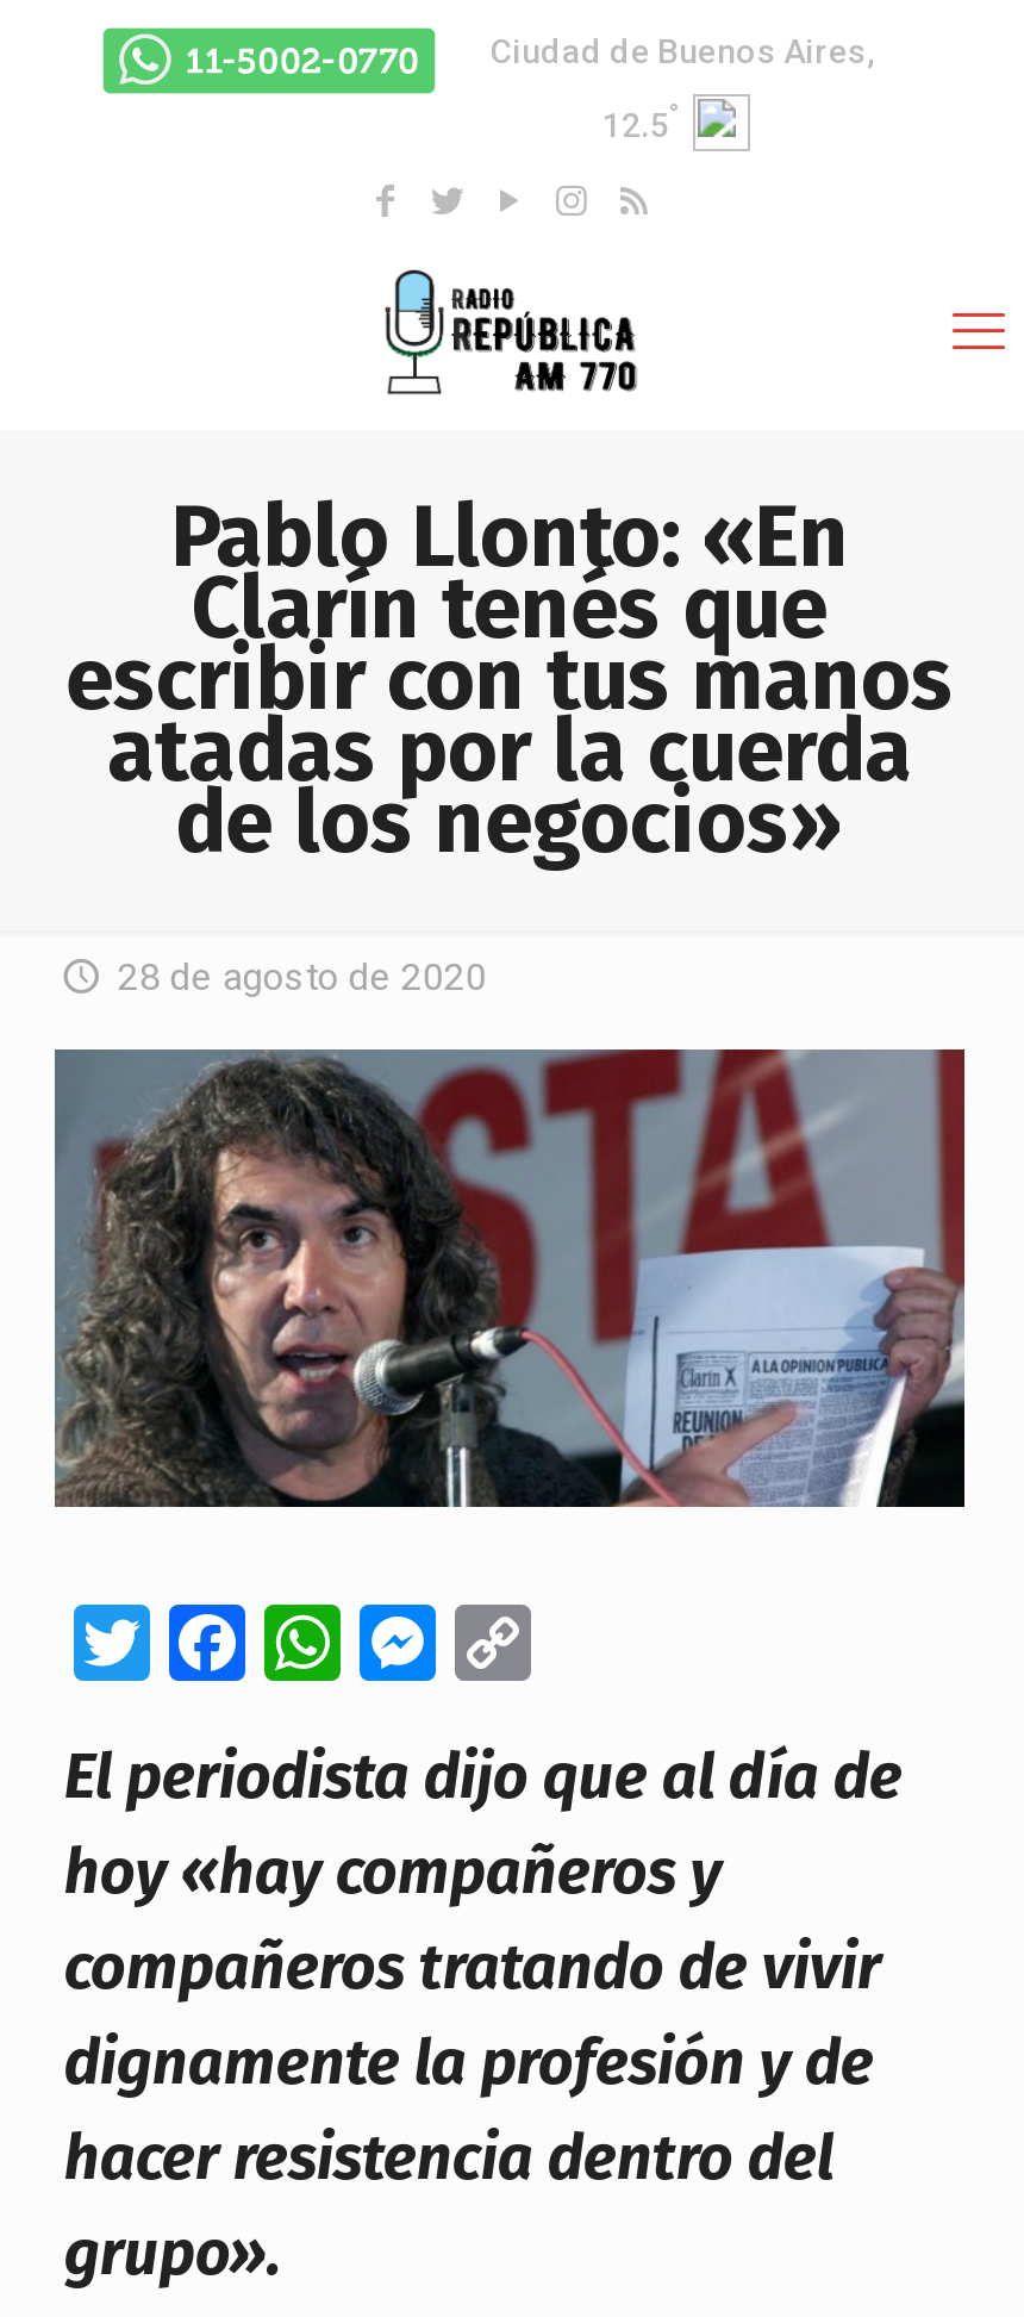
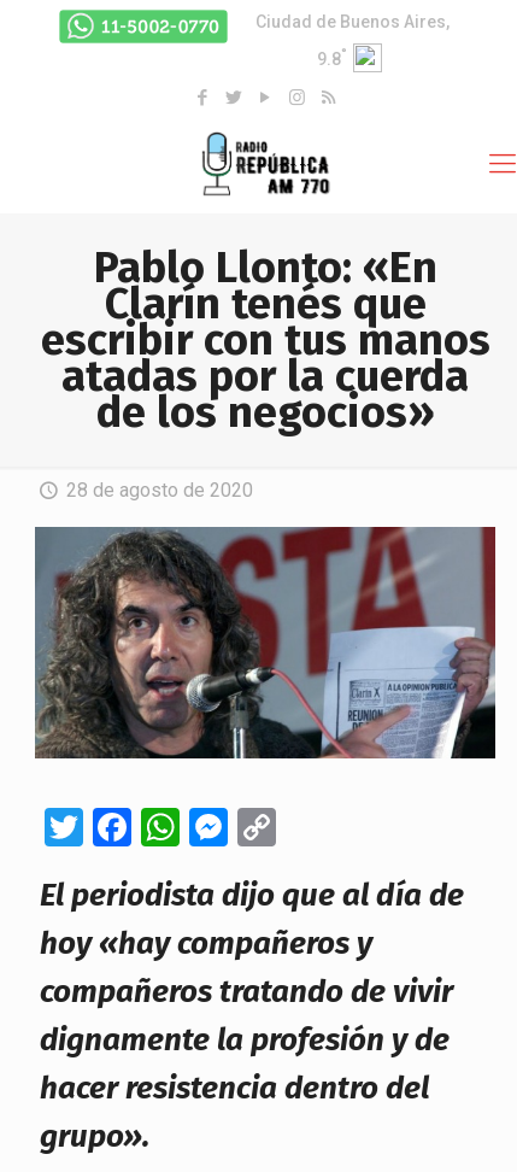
- 12.5°
+ 9.8°
